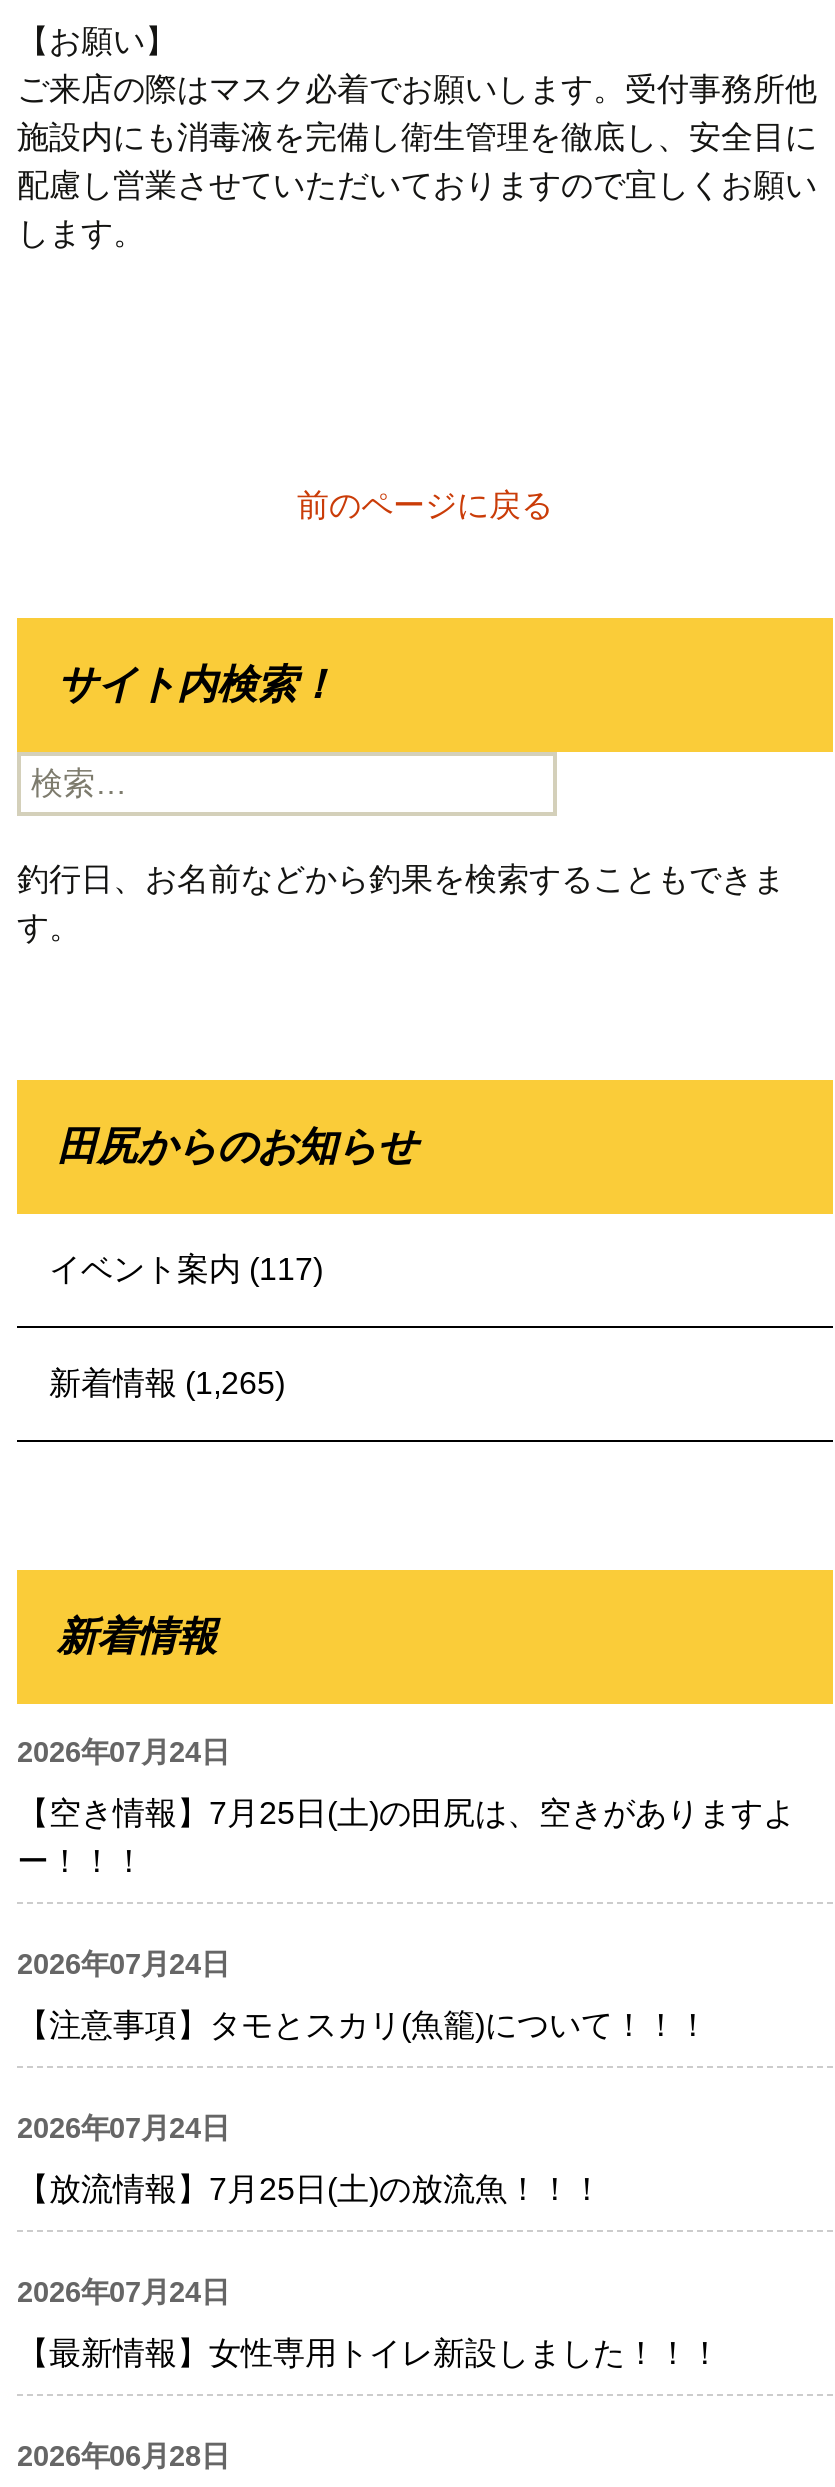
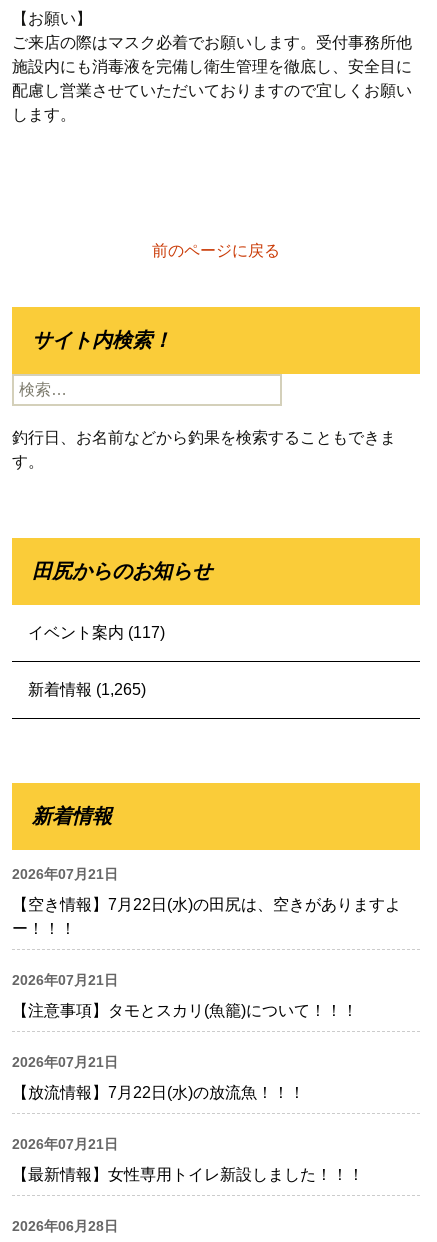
- 2026年07月24日
+ 2026年07月21日

- 【空き情報】7月25日(土)の田尻は、空きがありますよ
+ 【空き情報】7月22日(水)の田尻は、空きがありますよ

- 2026年07月24日
+ 2026年07月21日

- 2026年07月24日
+ 2026年07月21日

- 【放流情報】7月25日(土)の放流魚！！！
+ 【放流情報】7月22日(水)の放流魚！！！

- 2026年07月24日
+ 2026年07月21日
